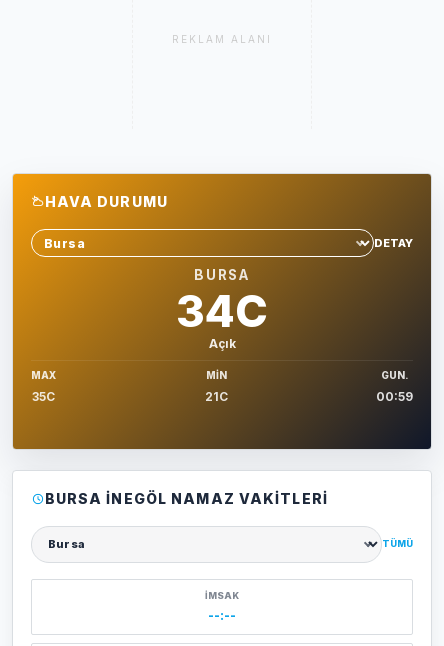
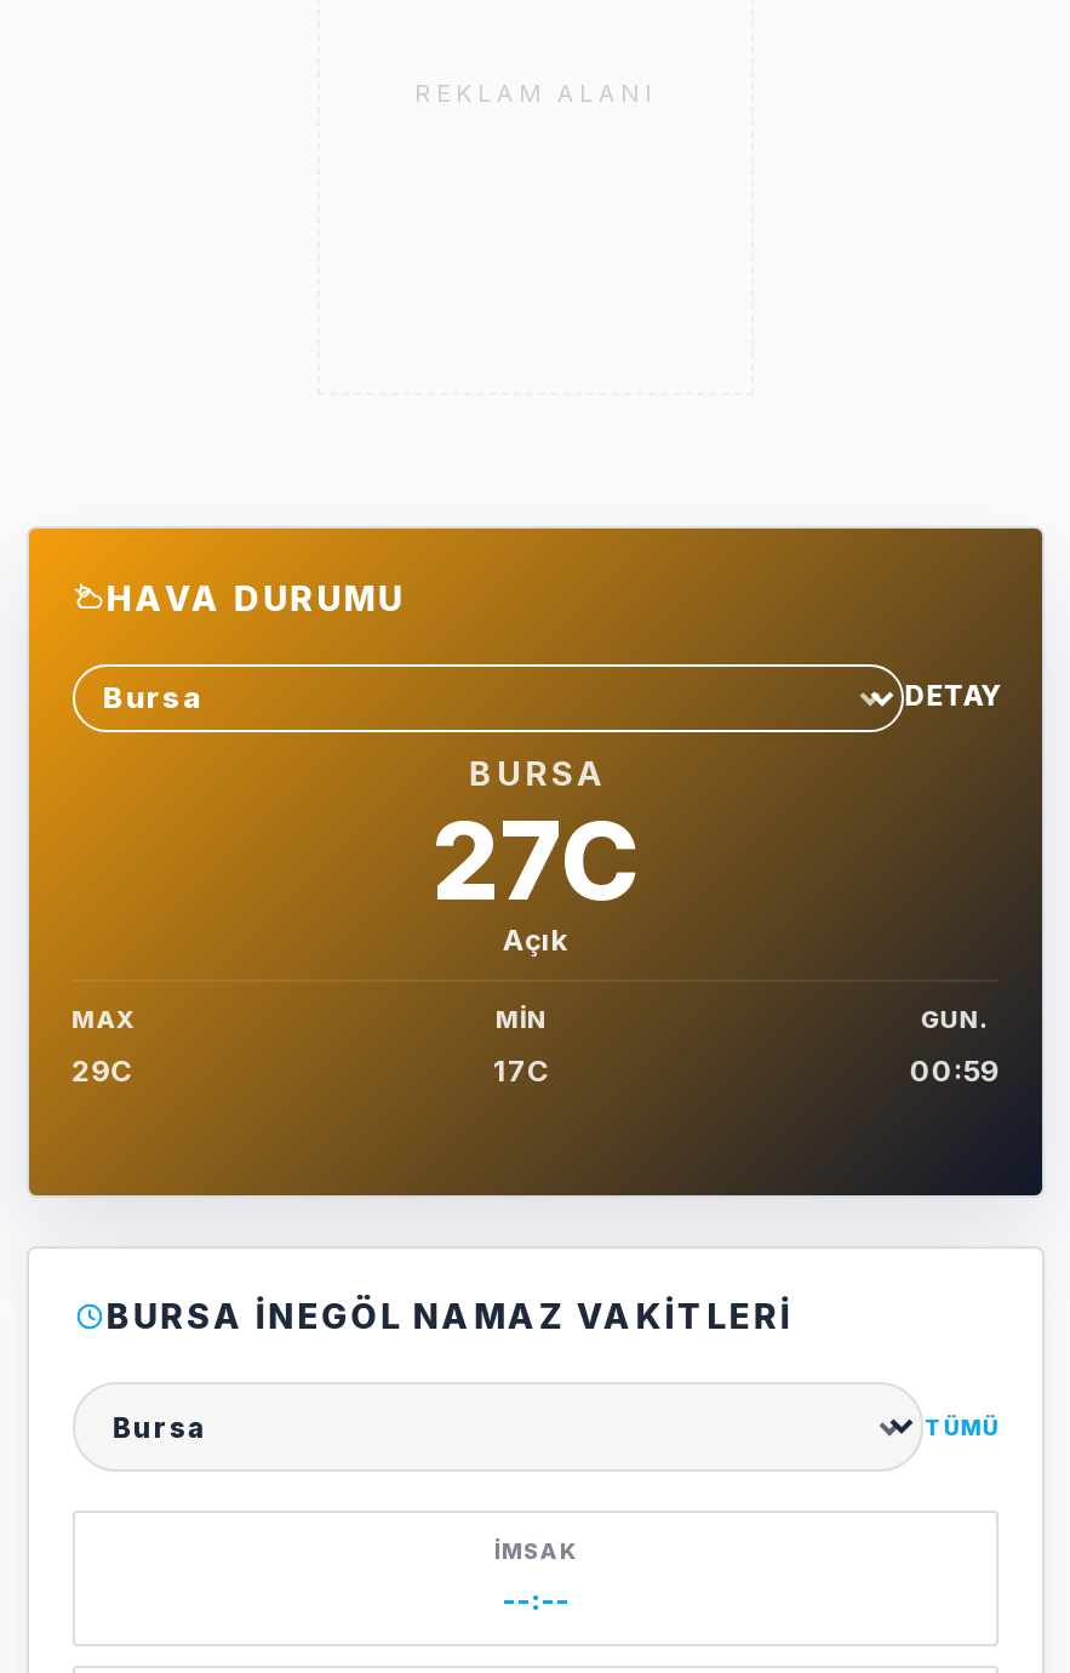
- 34C
+ 27C

- 35C
+ 29C

- 21C
+ 17C
